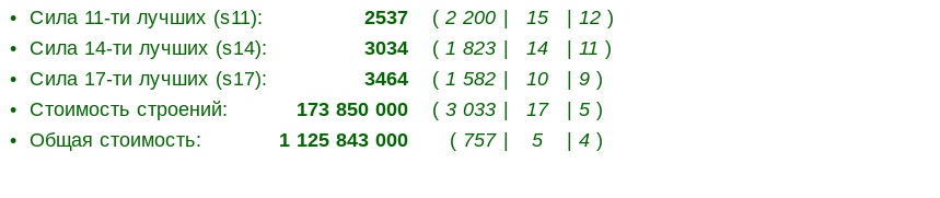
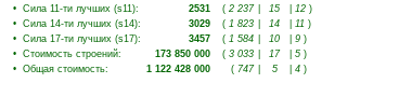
- 2537
+ 2531

- (2 200
+ (2 237

- 3034 (1 823 14 11)
+ 3029 (1 823 14 11)

- 3464
+ 3457

- (1 582
+ (1 584

- 1 125 843 000
+ 1 122 428 000

- (757
+ (747
